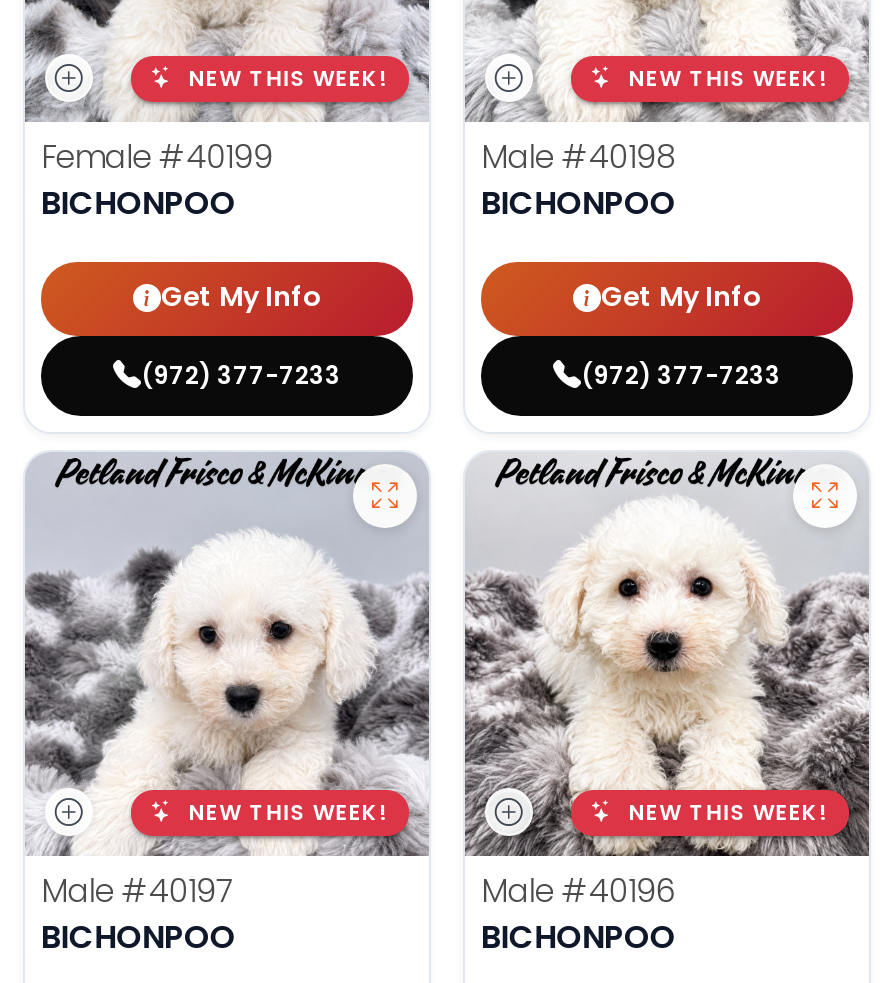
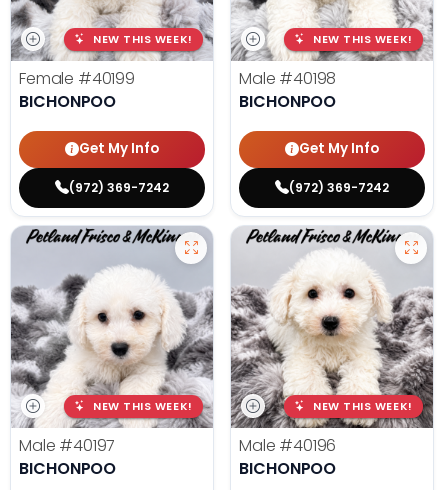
- (972) 377-7233
+ (972) 369-7242

- (972) 377-7233
+ (972) 369-7242
